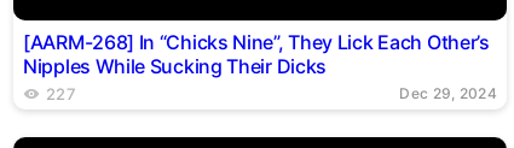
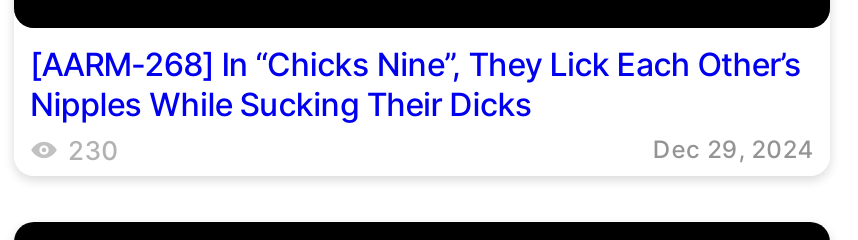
- 227
+ 230
